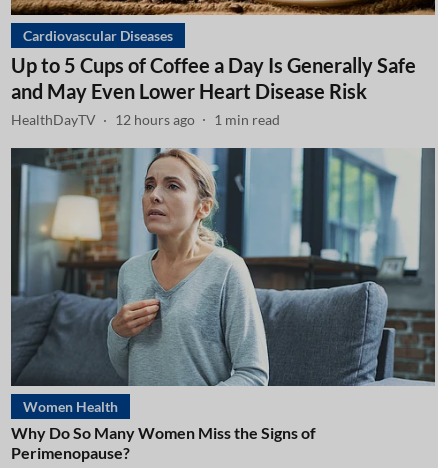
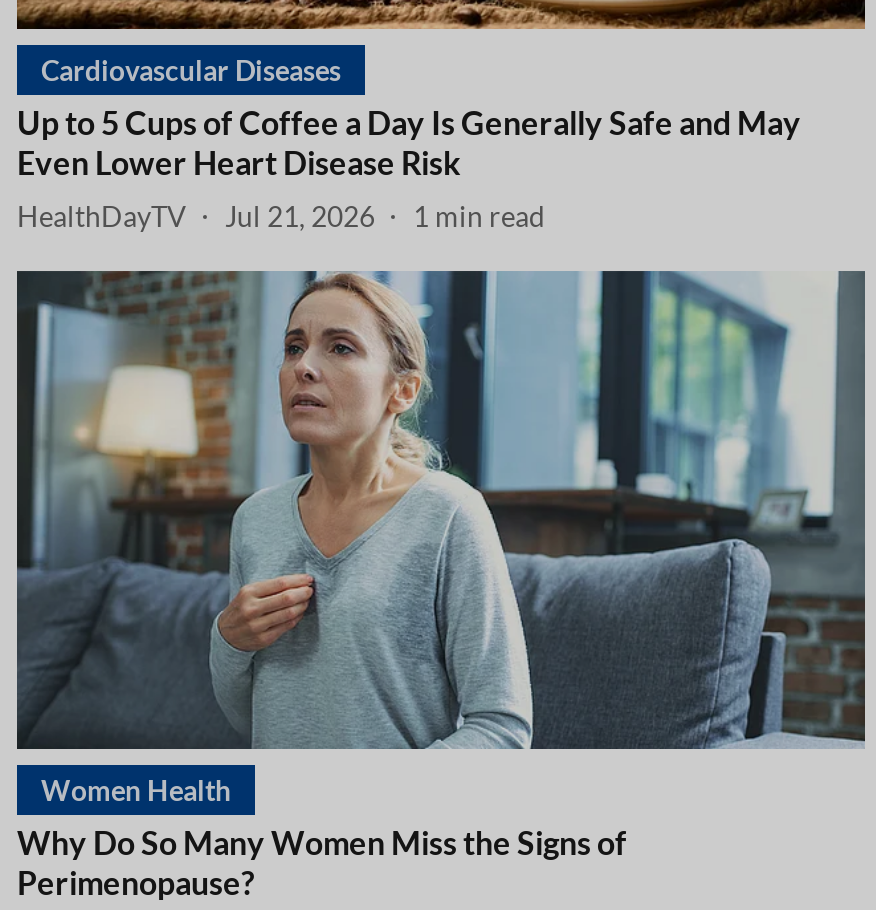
- HealthDayTV 12 hours ago 1 min read
+ HealthDayTV Jul 21, 2026 1 min read
